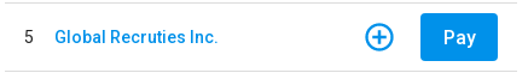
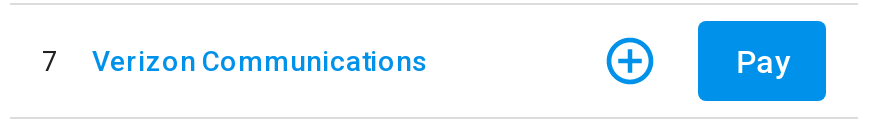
- 5
- Global Recruties Inc.
+ 7
+ Verizon Communications
